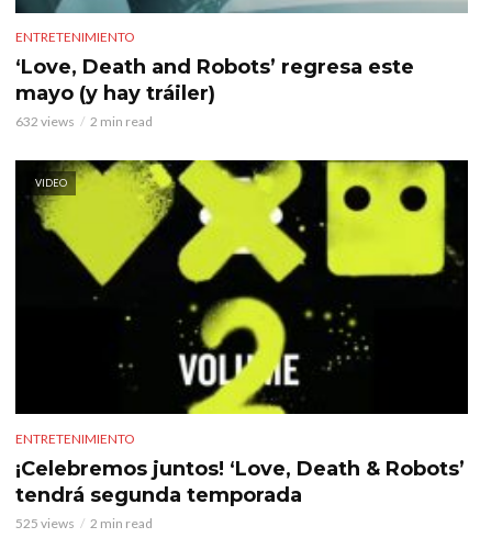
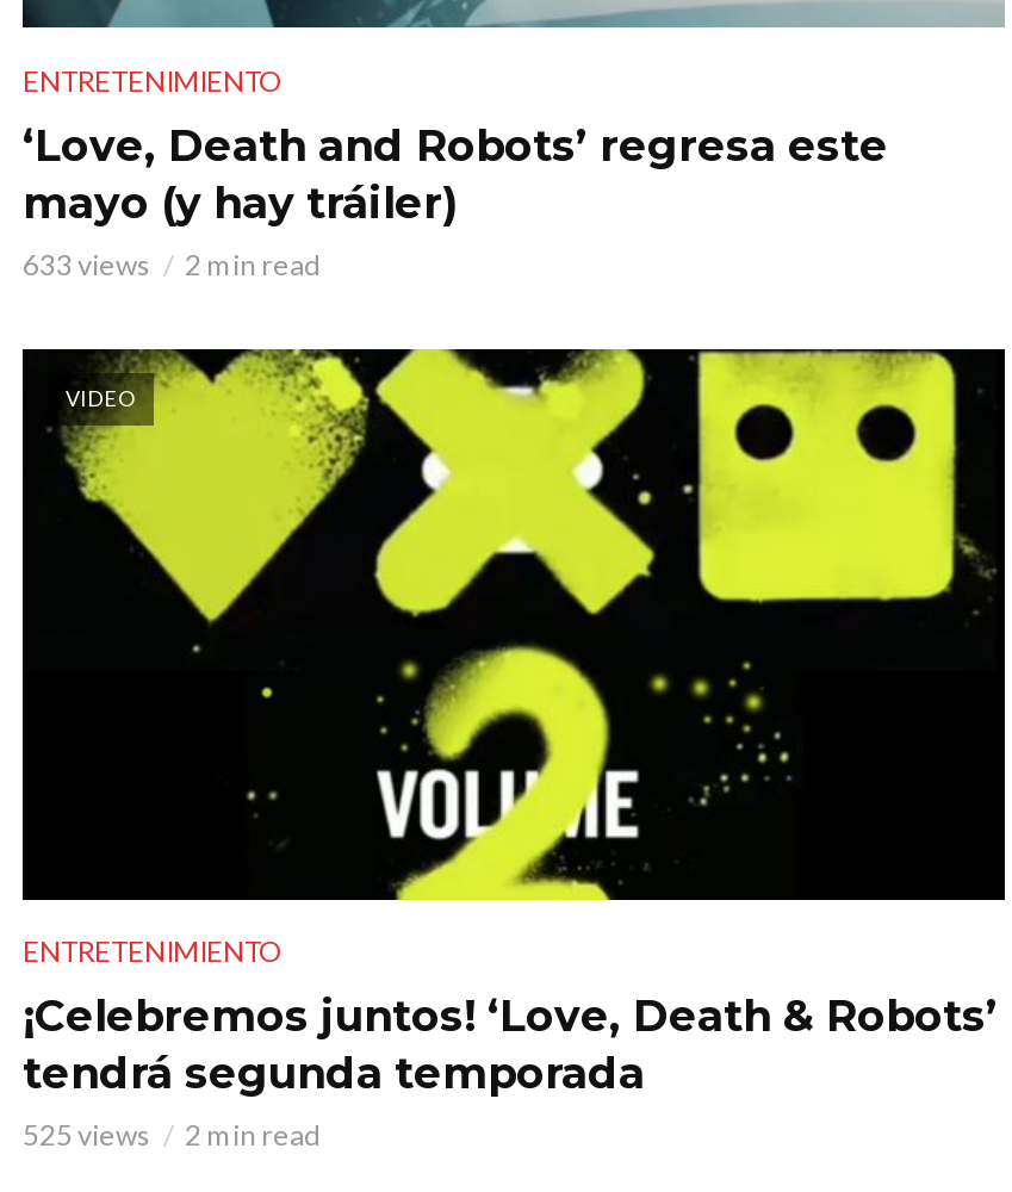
- 632 views 2 min read
+ 633 views 2 min read
